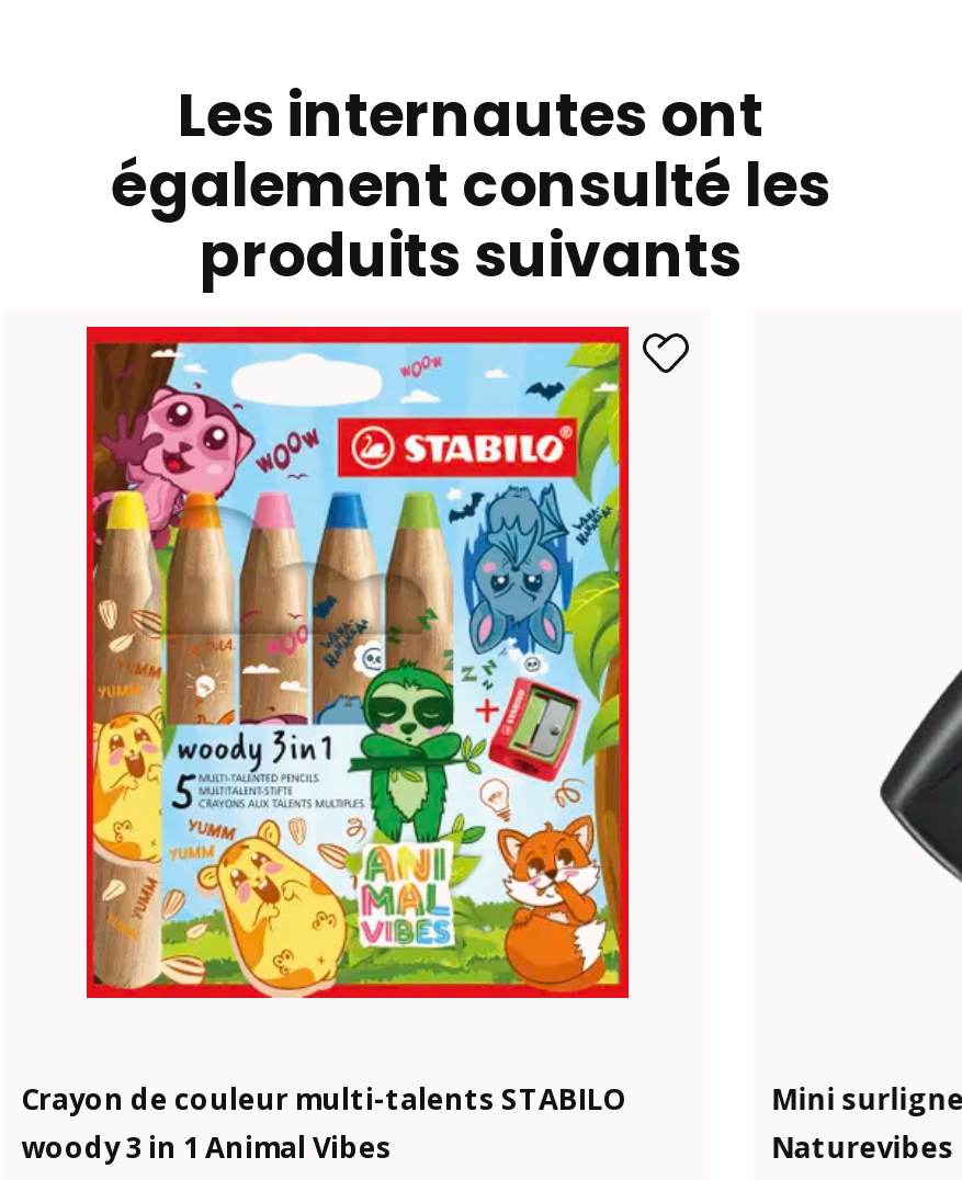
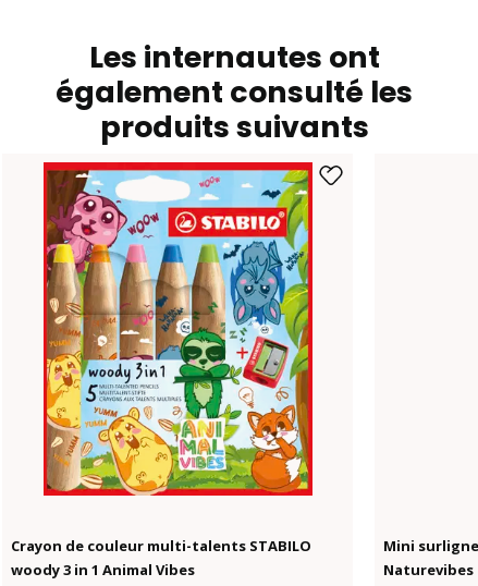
- [image]
